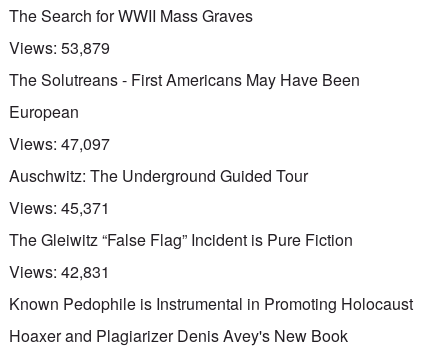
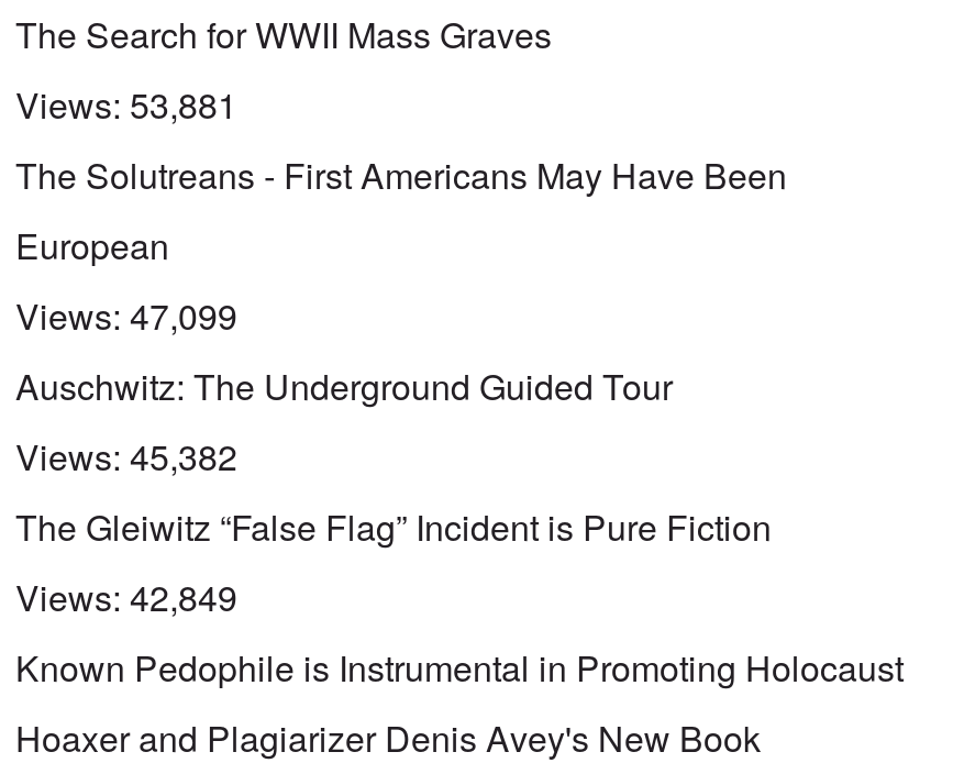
- Views: 53,879
+ Views: 53,881

- Views: 47,097
+ Views: 47,099

- Views: 45,371
+ Views: 45,382

- Views: 42,831
+ Views: 42,849
